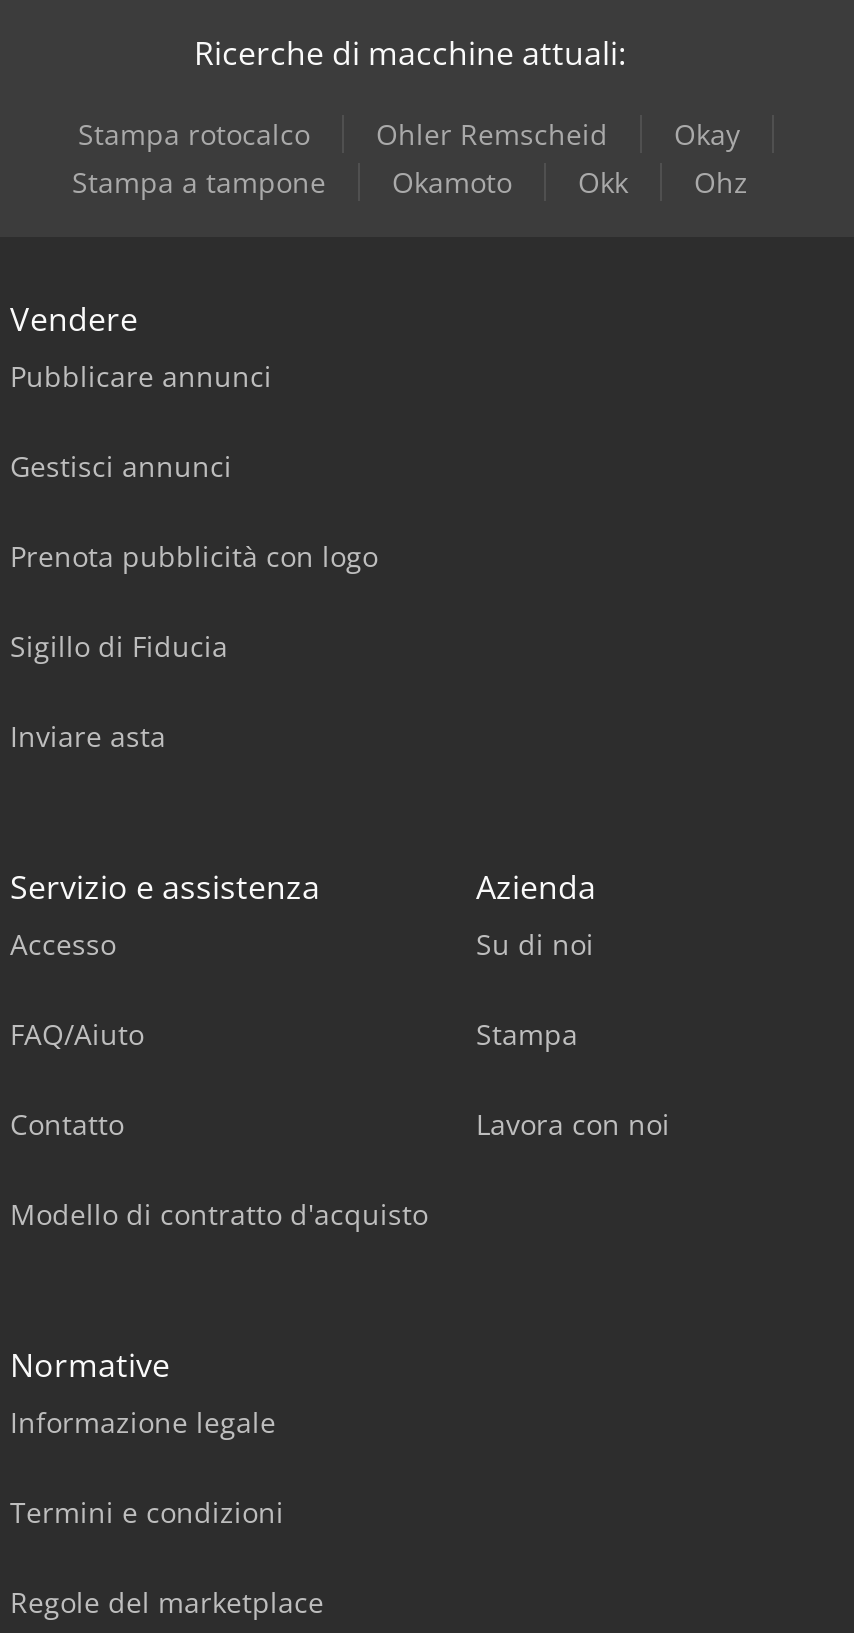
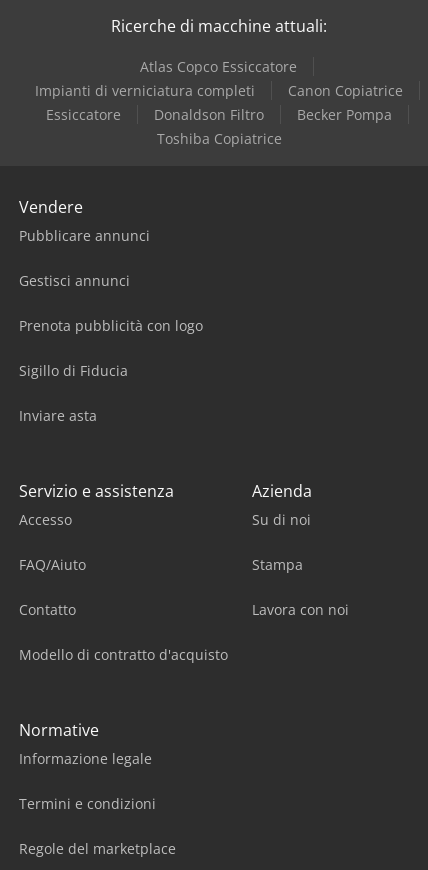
- Stampa rotocalco
- Ohler Remscheid
- Okay
- Stampa a tampone
- Okamoto
- Okk
- Ohz
+ Atlas Copco Essiccatore
+ Impianti di verniciatura completi
+ Canon Copiatrice
+ Essiccatore
+ Donaldson Filtro
+ Becker Pompa
+ Toshiba Copiatrice
